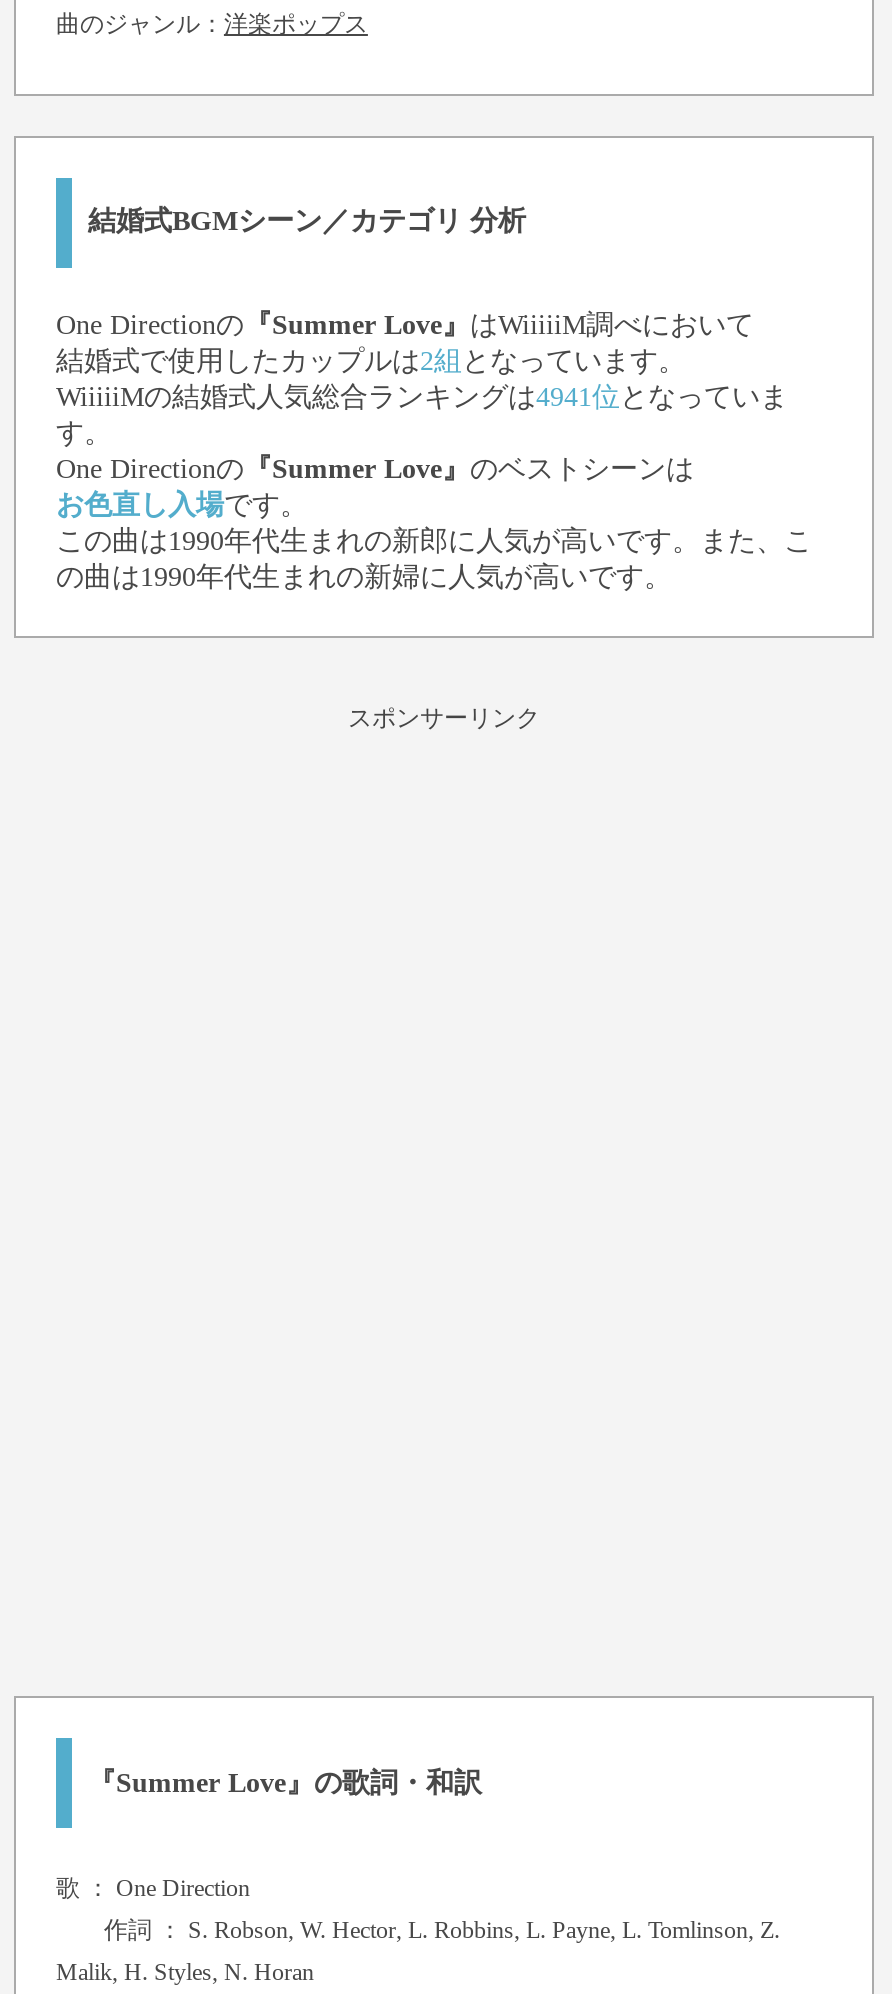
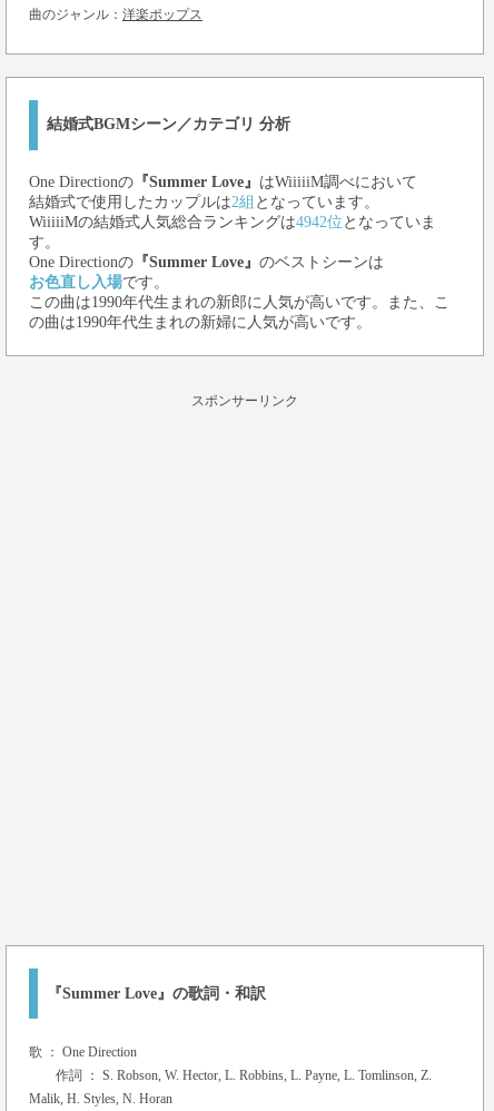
- WiiiiiMの結婚式人気総合ランキングは4941位となっていま
+ WiiiiiMの結婚式人気総合ランキングは4942位となっていま
